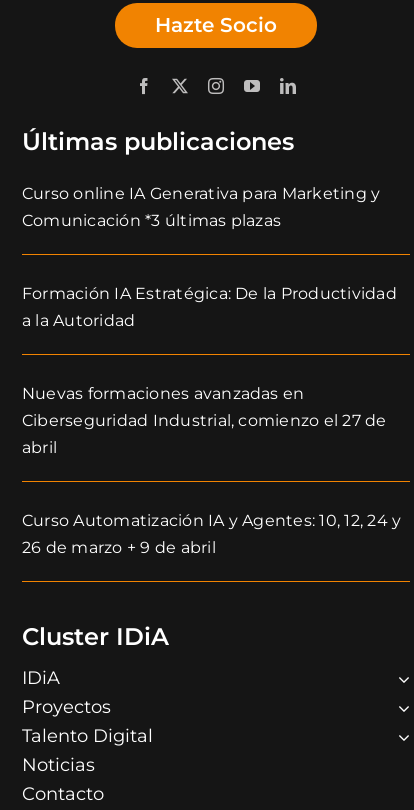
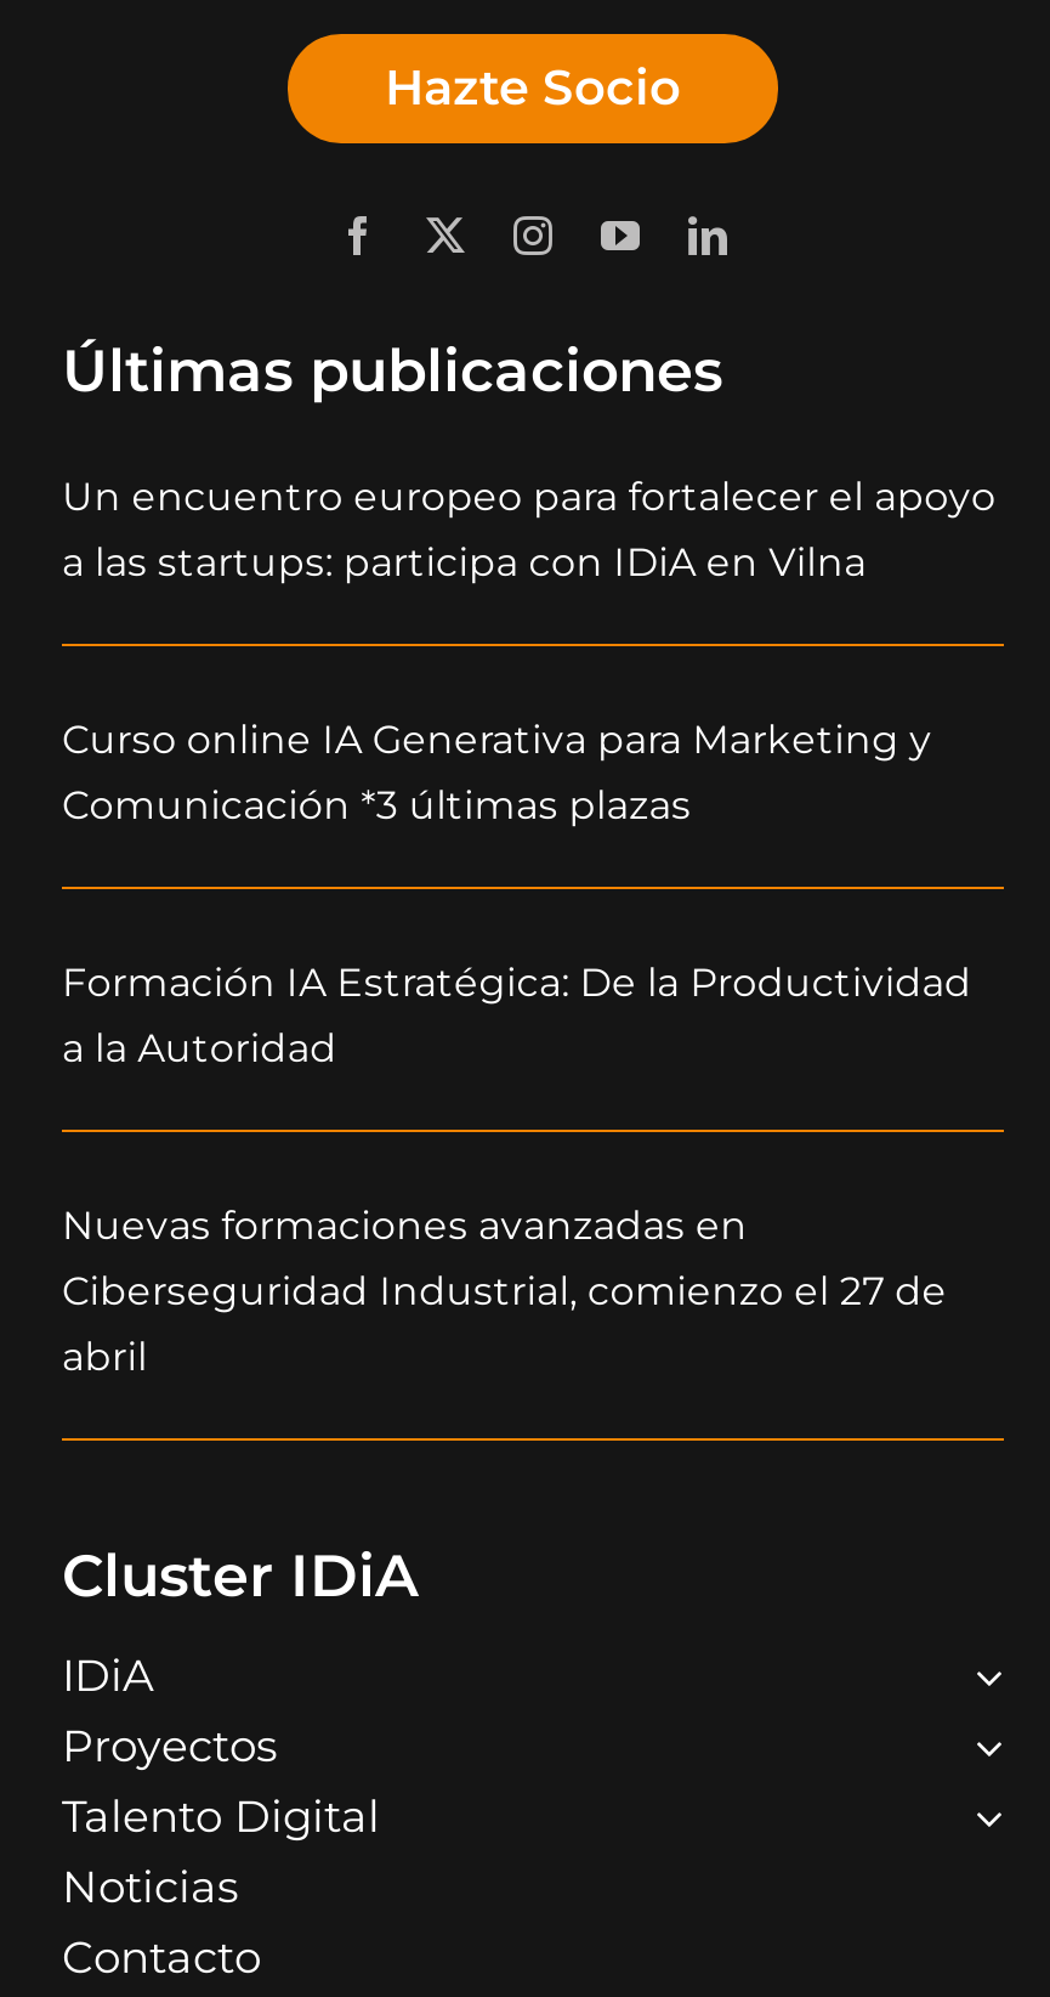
+ Un encuentro europeo para fortalecer el apoyo
+ a las startups: participa con IDiA en Vilna

moved down: Curso online IA Generativa para Marketing y | Comunicación *3 últimas plazas | Formación IA Estratégica: De la Productividad | a la Autoridad | Nuevas formaciones avanzadas en | Ciberseguridad Industrial, comienzo el 27 de | abril

- Curso Automatización IA y Agentes: 10, 12, 24 y
- 26 de marzo + 9 de abril
